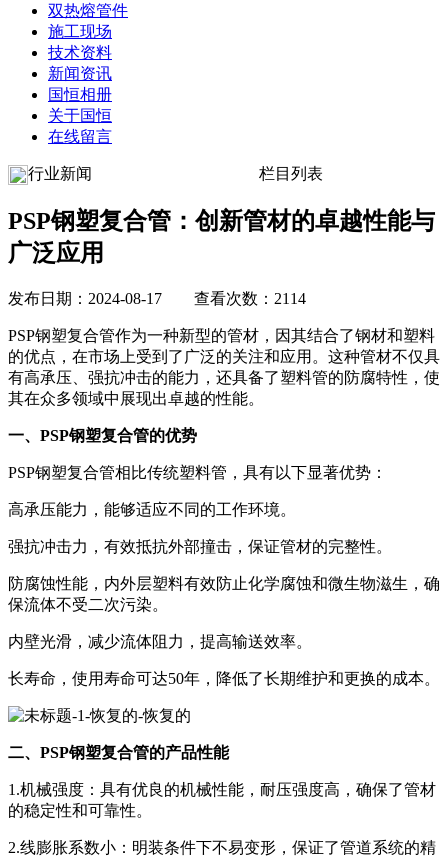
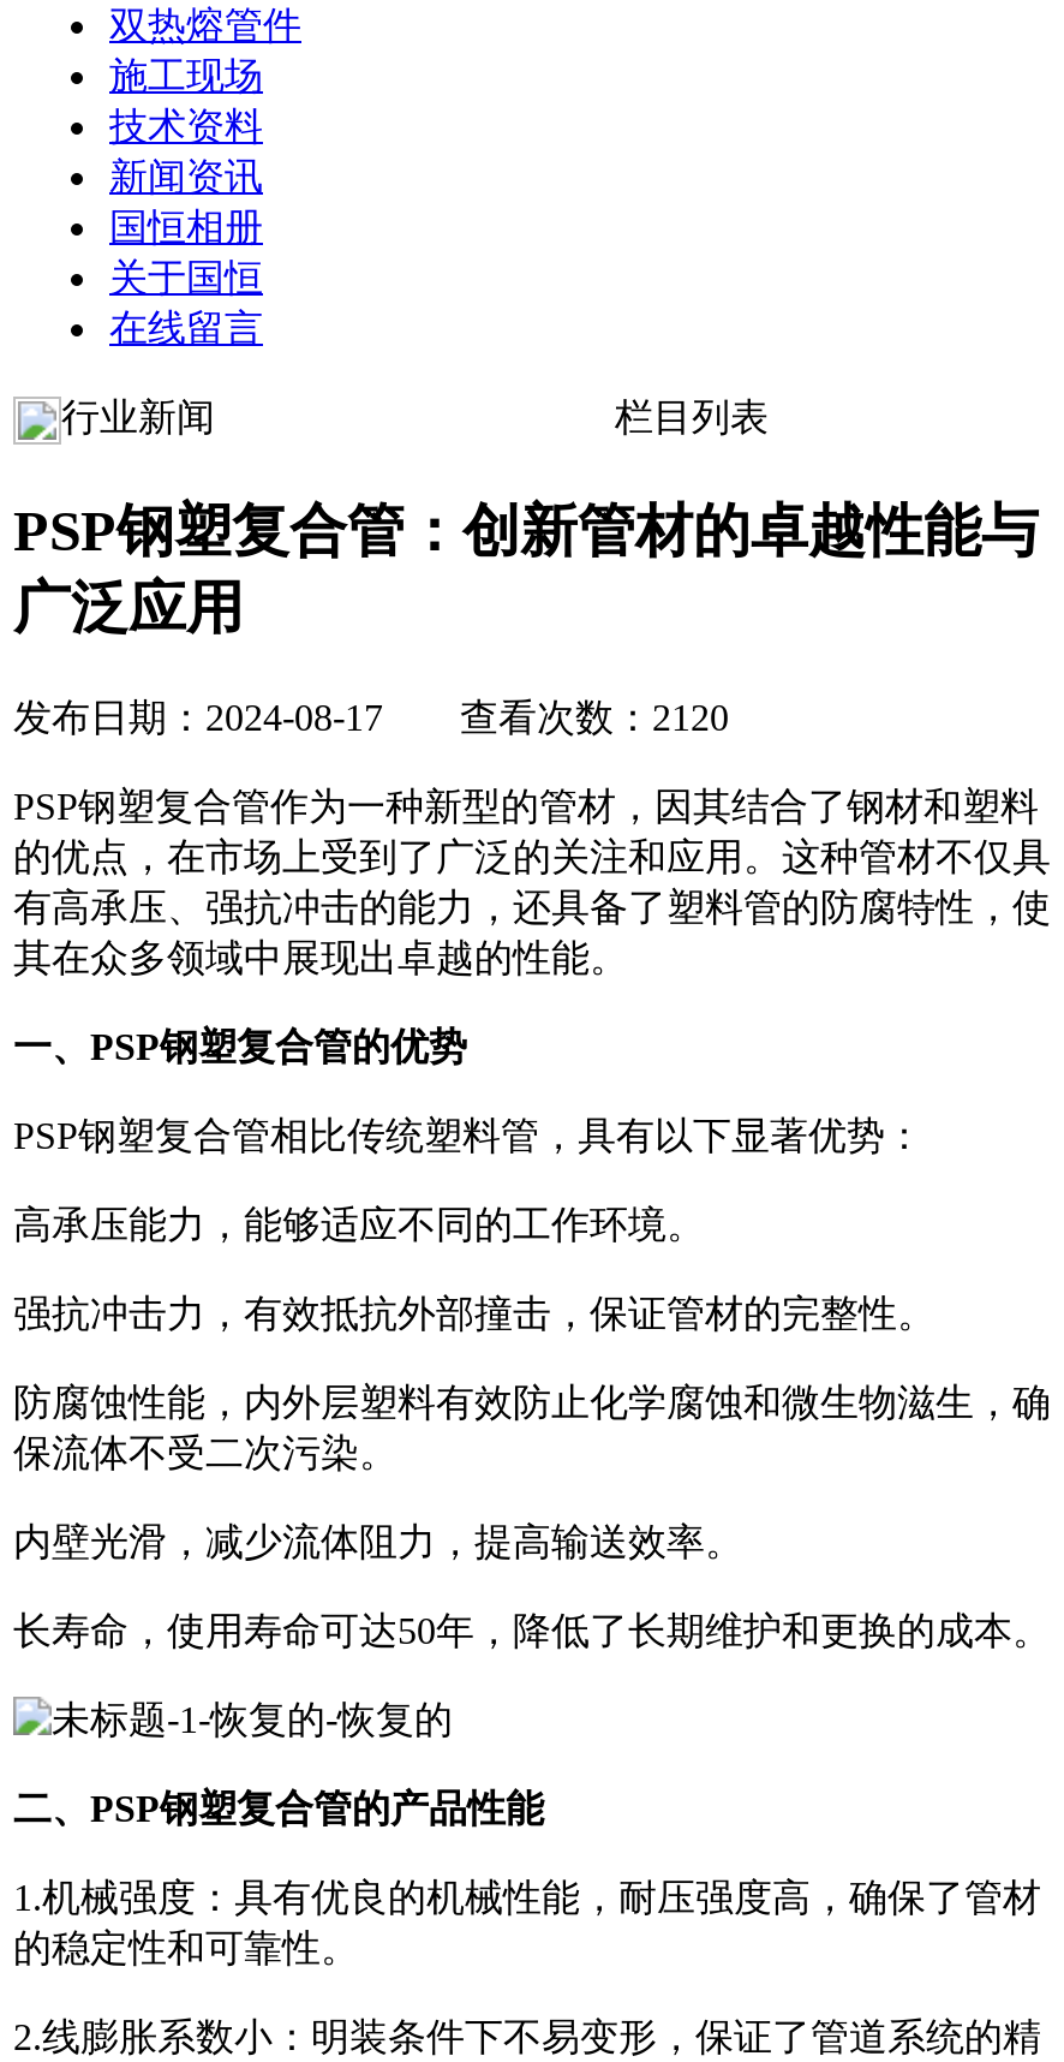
- 发布日期：2024-08-17 查看次数：2114
+ 发布日期：2024-08-17 查看次数：2120
